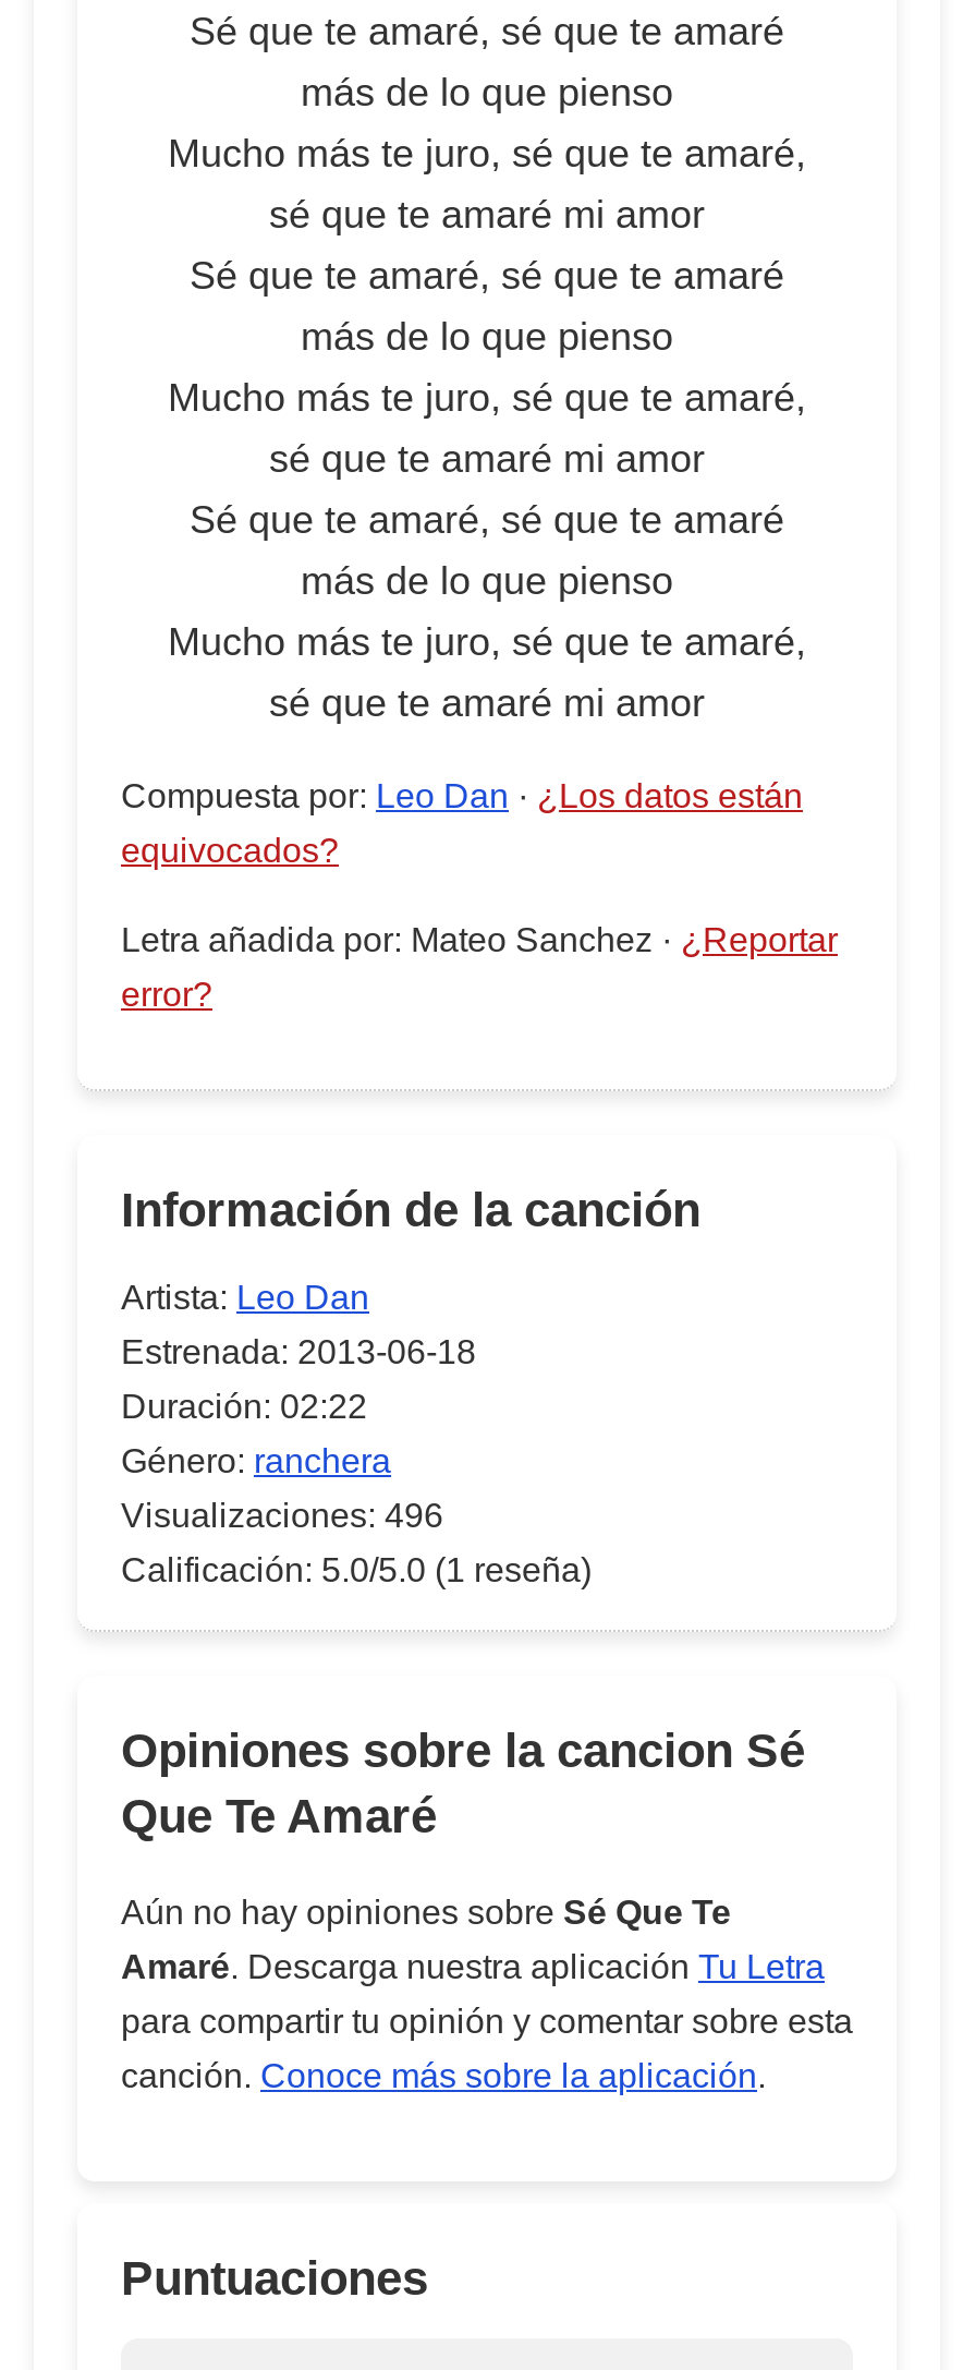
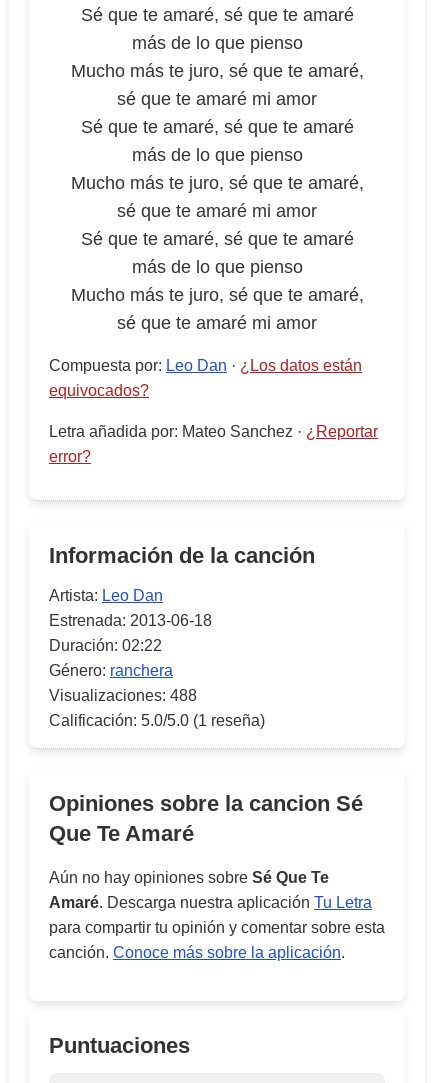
- Visualizaciones: 496
+ Visualizaciones: 488
